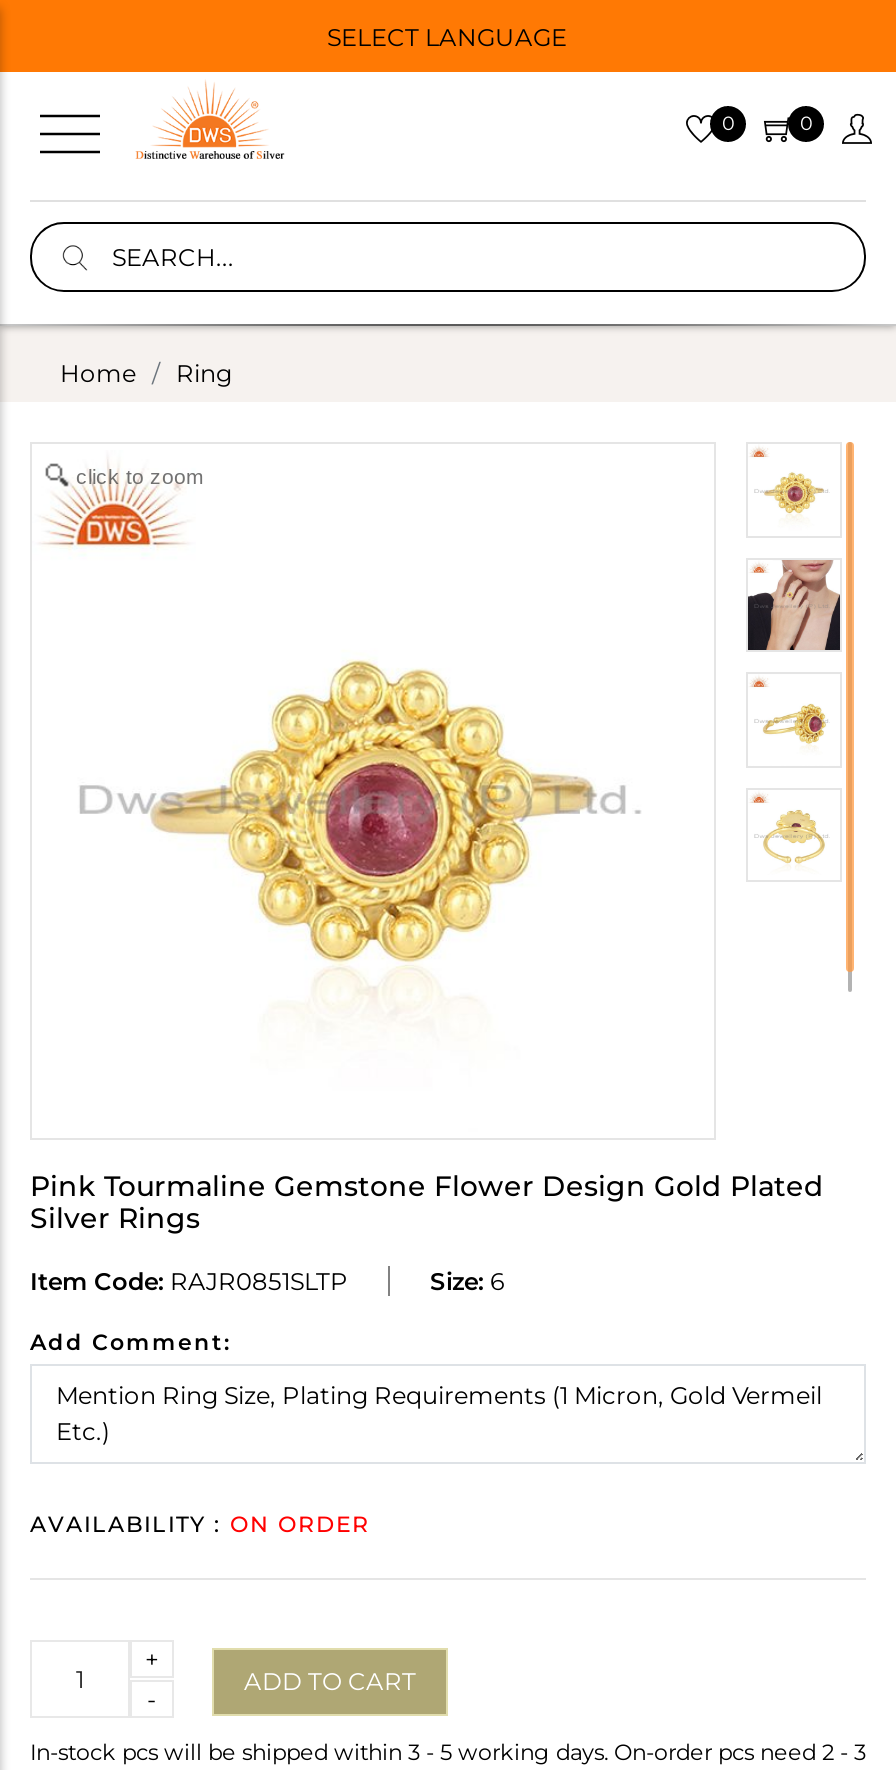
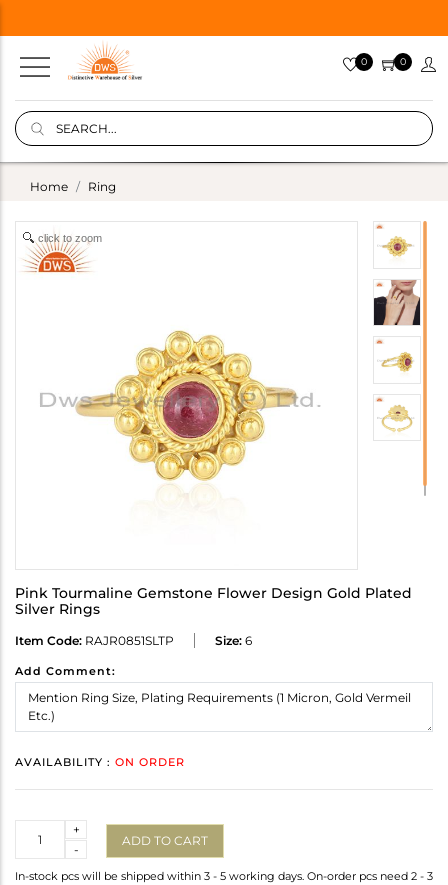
- SELECT LANGUAGE
